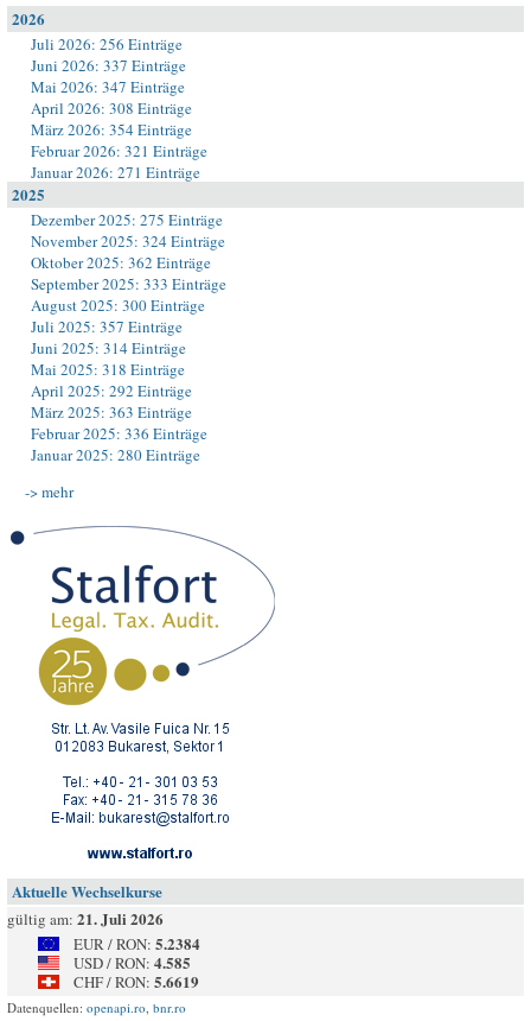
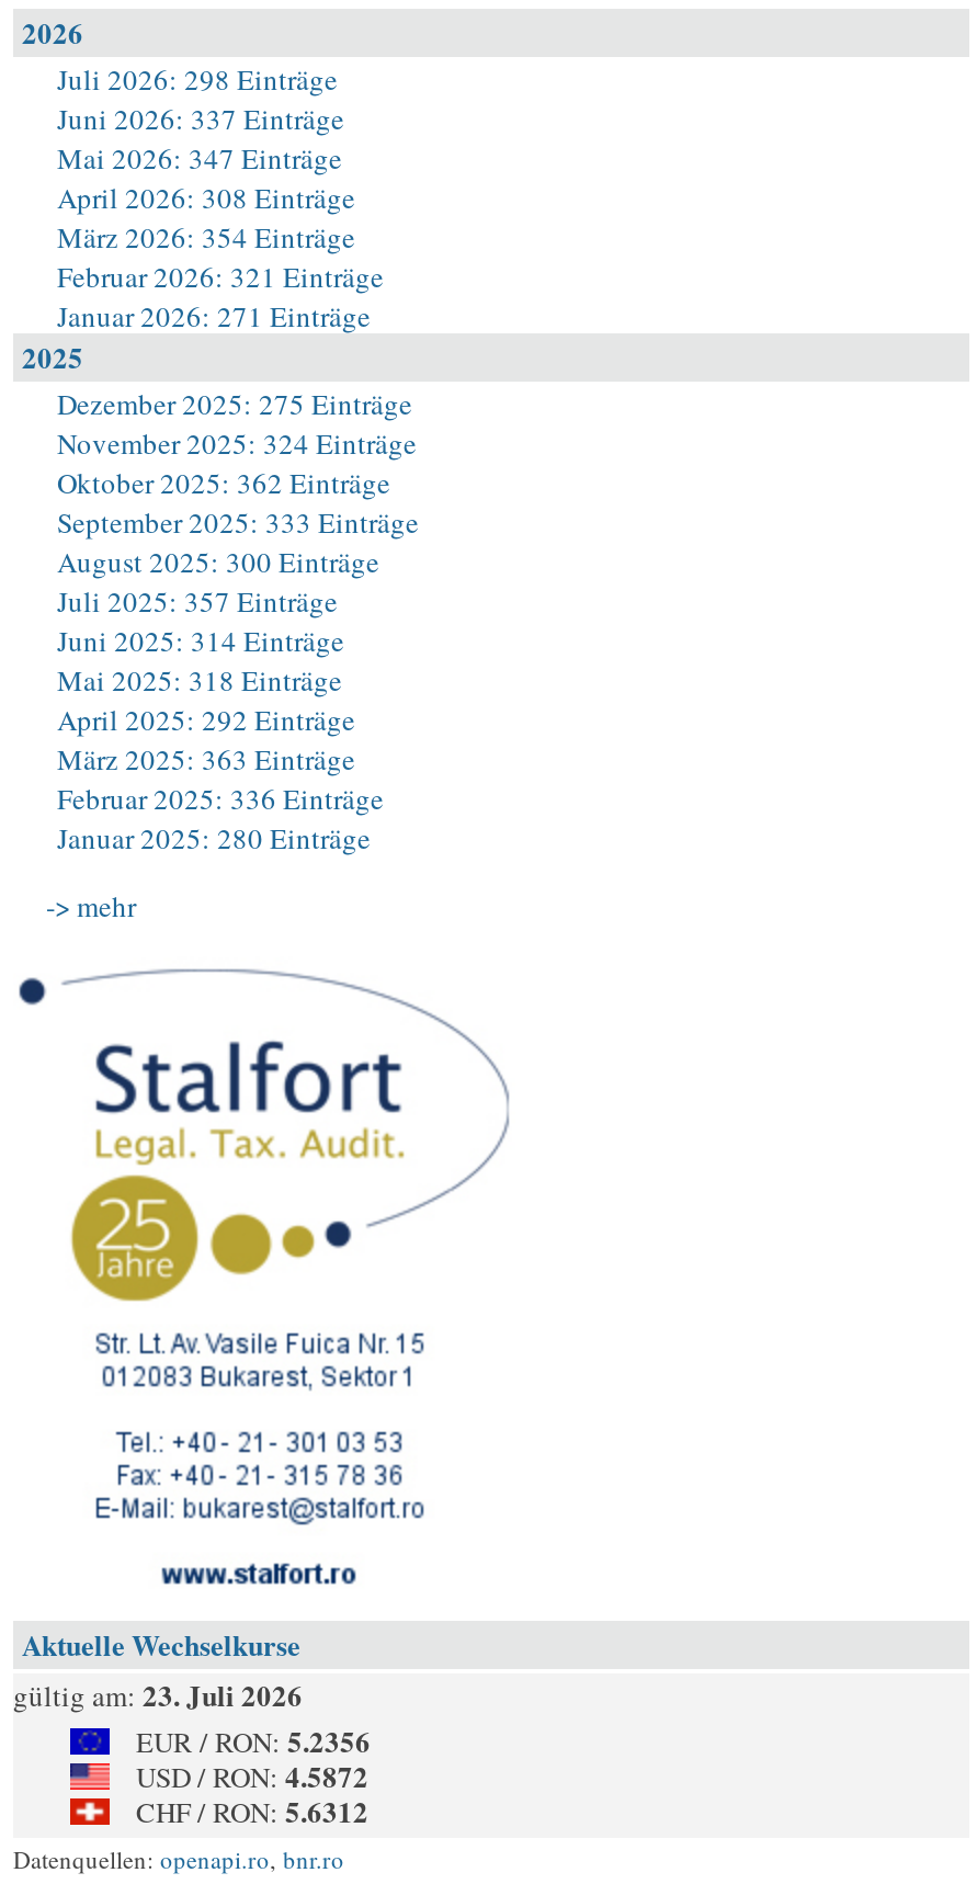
- Juli 2026: 256 Einträge
+ Juli 2026: 298 Einträge

- gültig am: 21. Juli 2026
+ gültig am: 23. Juli 2026

- EUR / RON: 5.2384
+ EUR / RON: 5.2356

- USD / RON: 4.585
+ USD / RON: 4.5872

- CHF / RON: 5.6619
+ CHF / RON: 5.6312
